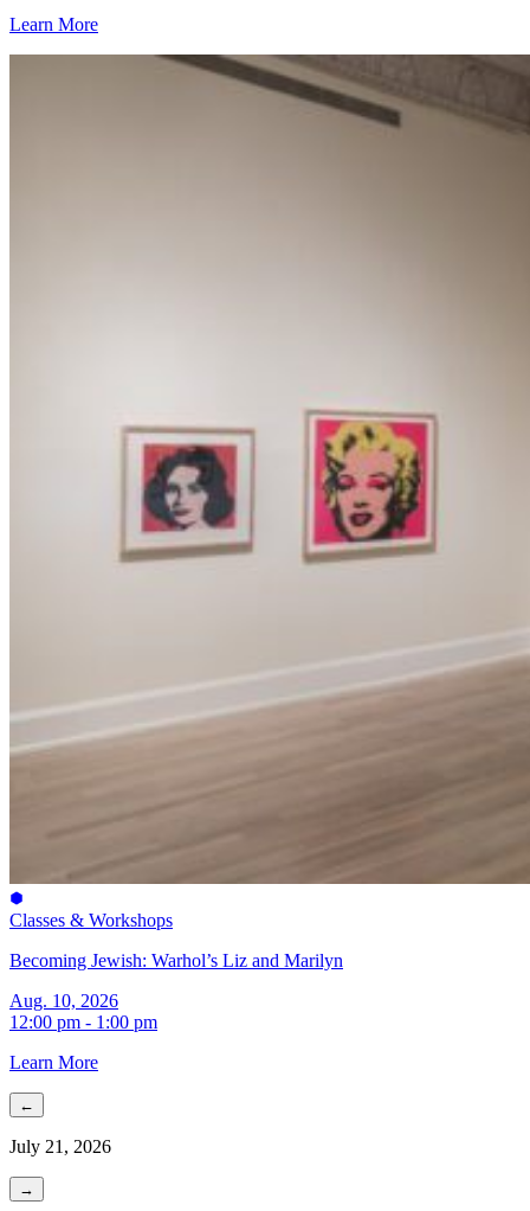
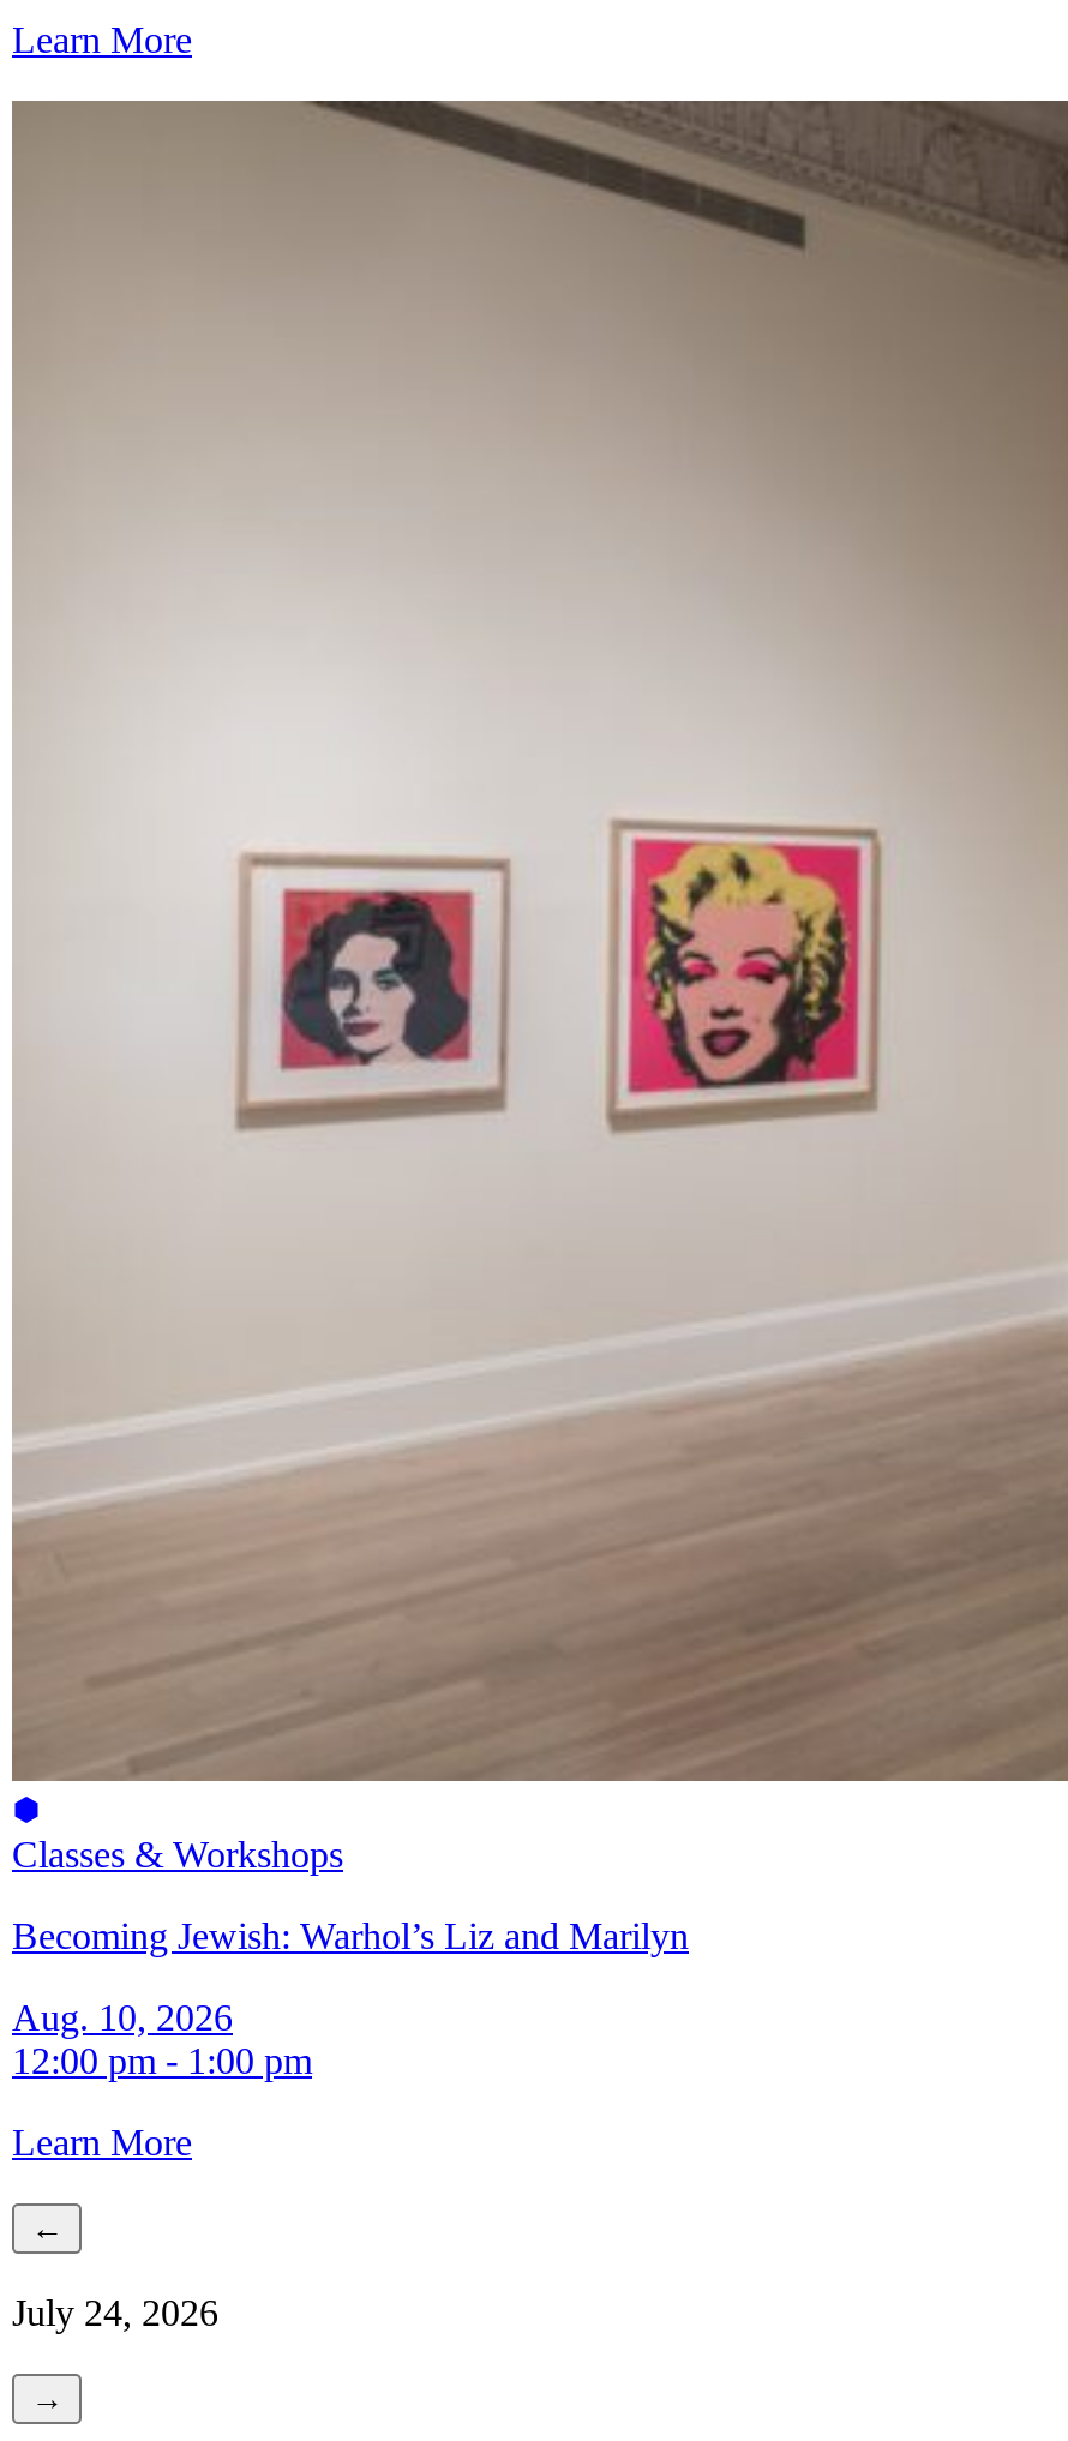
- July 21, 2026
+ July 24, 2026
